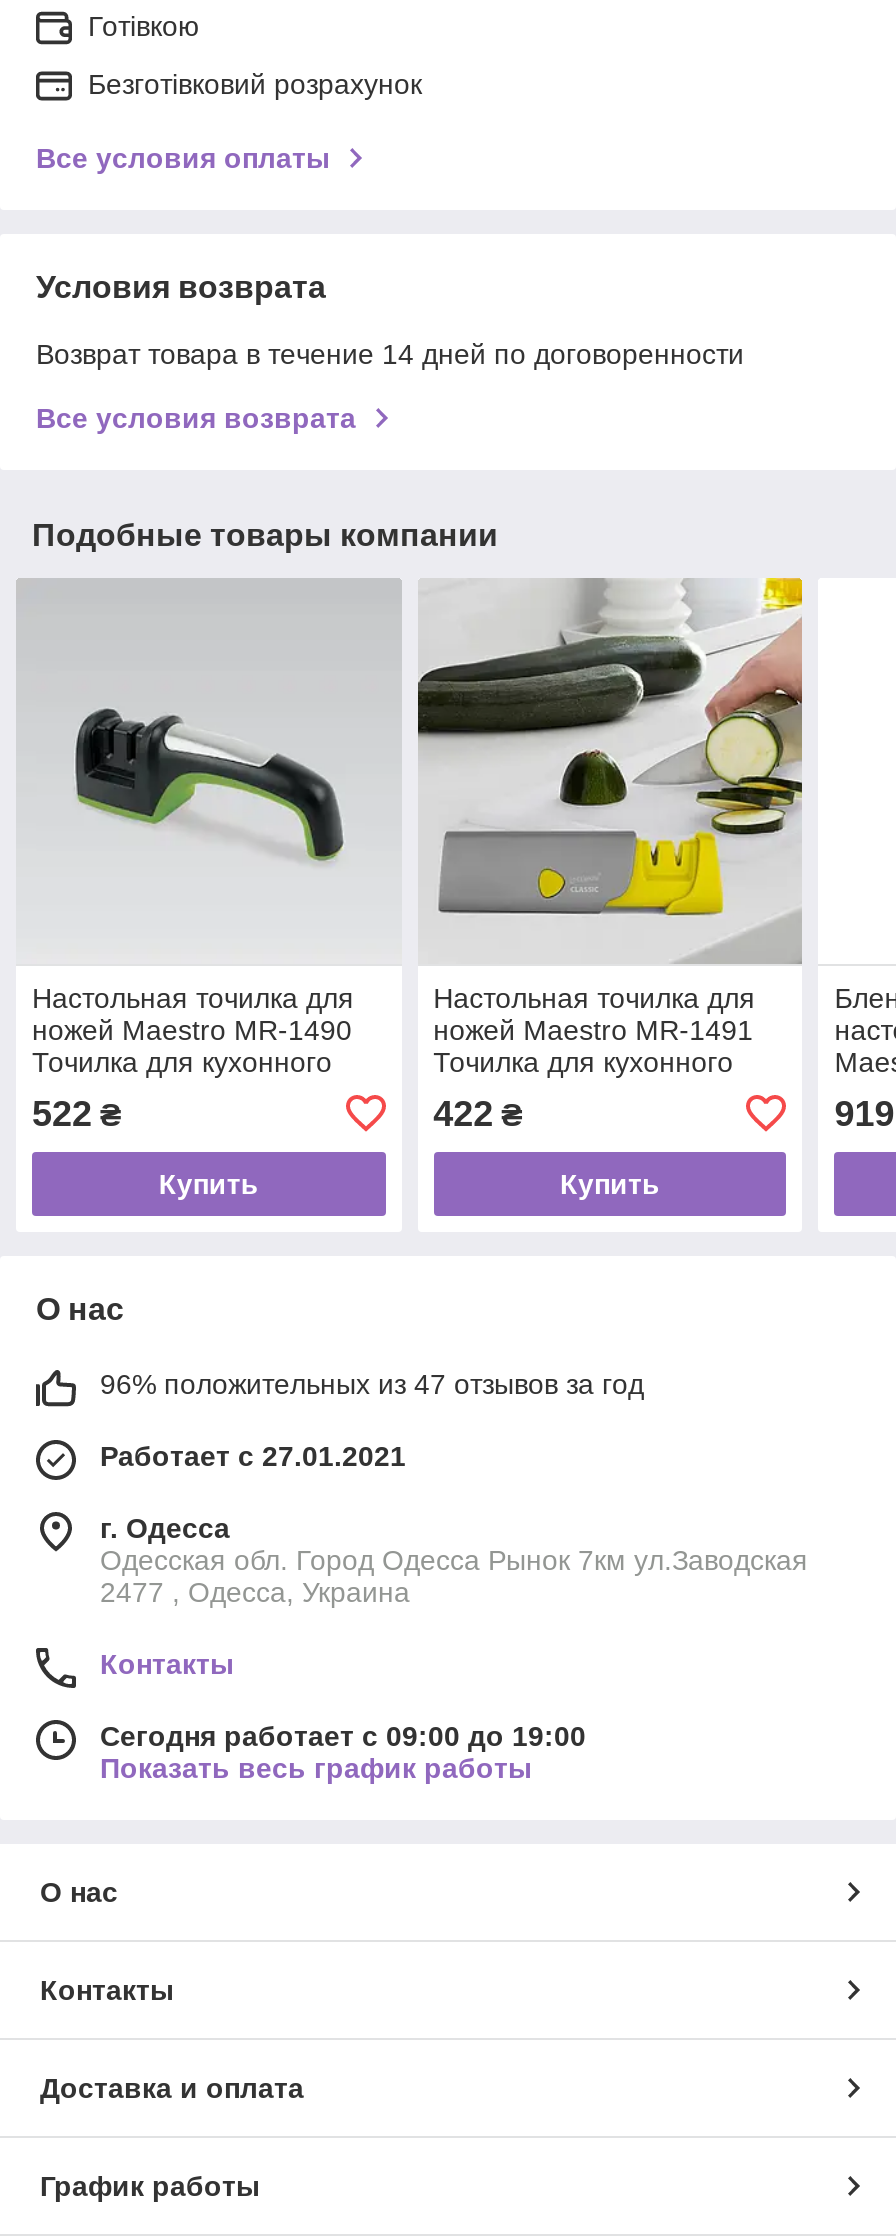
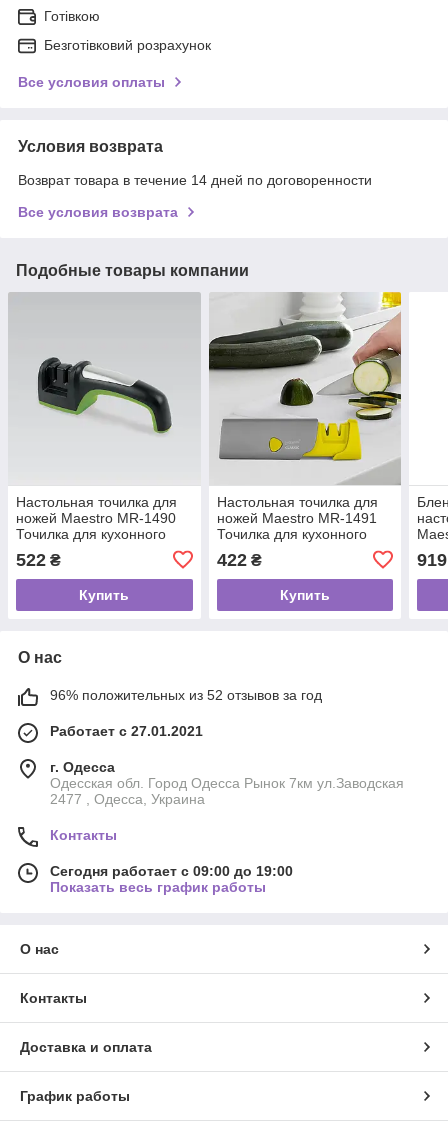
- 96% положительных из 47 отзывов за год
+ 96% положительных из 52 отзывов за год
